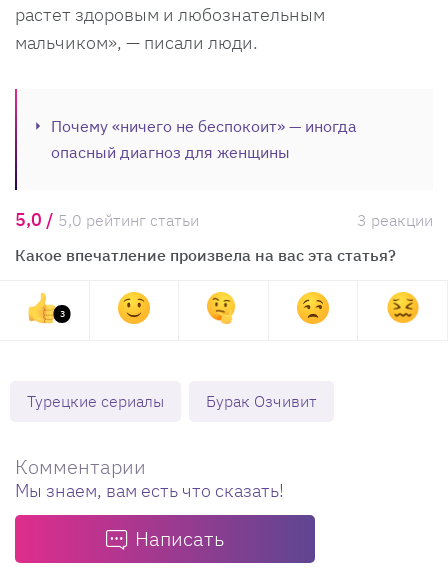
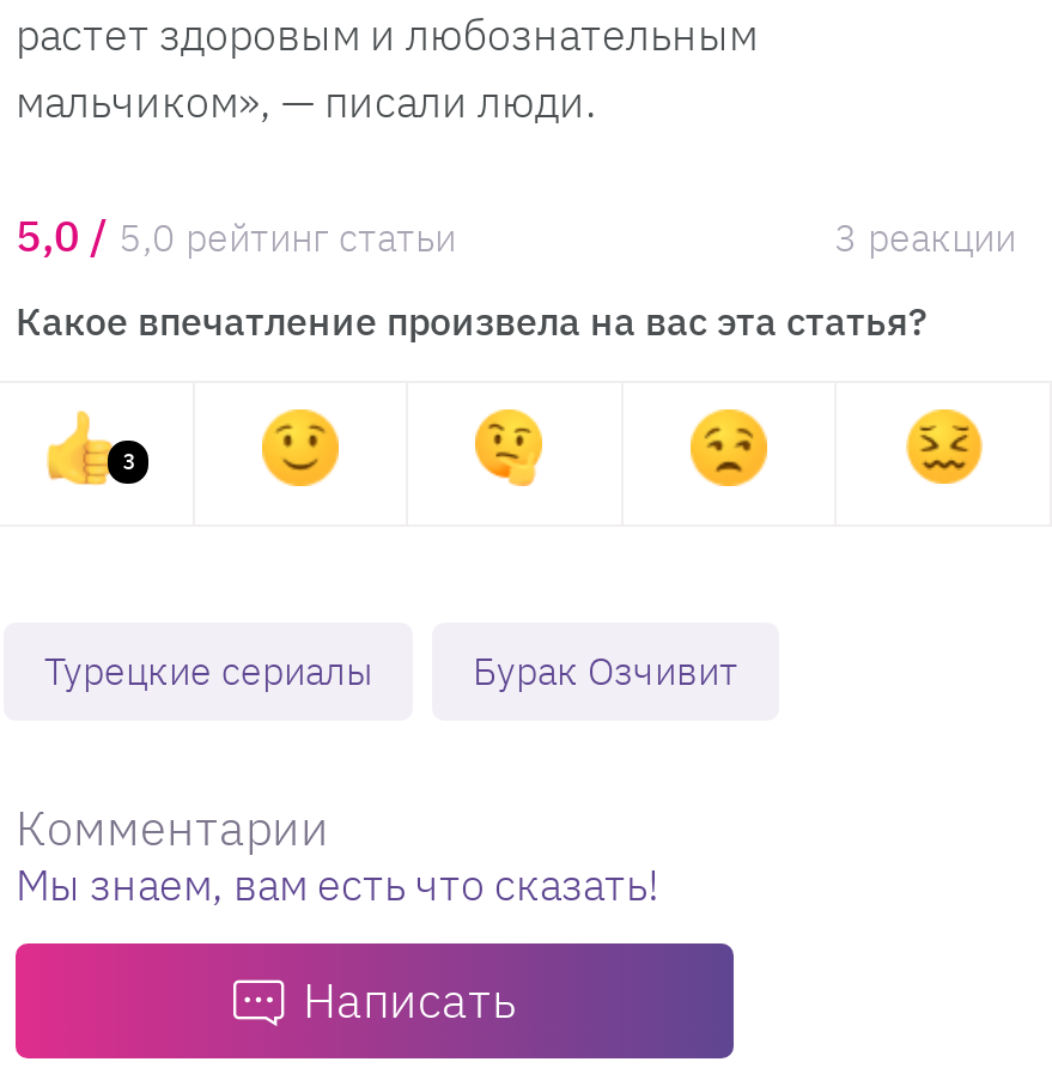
- Почему «ничего не беспокоит» — иногда
- опасный диагноз для женщины
